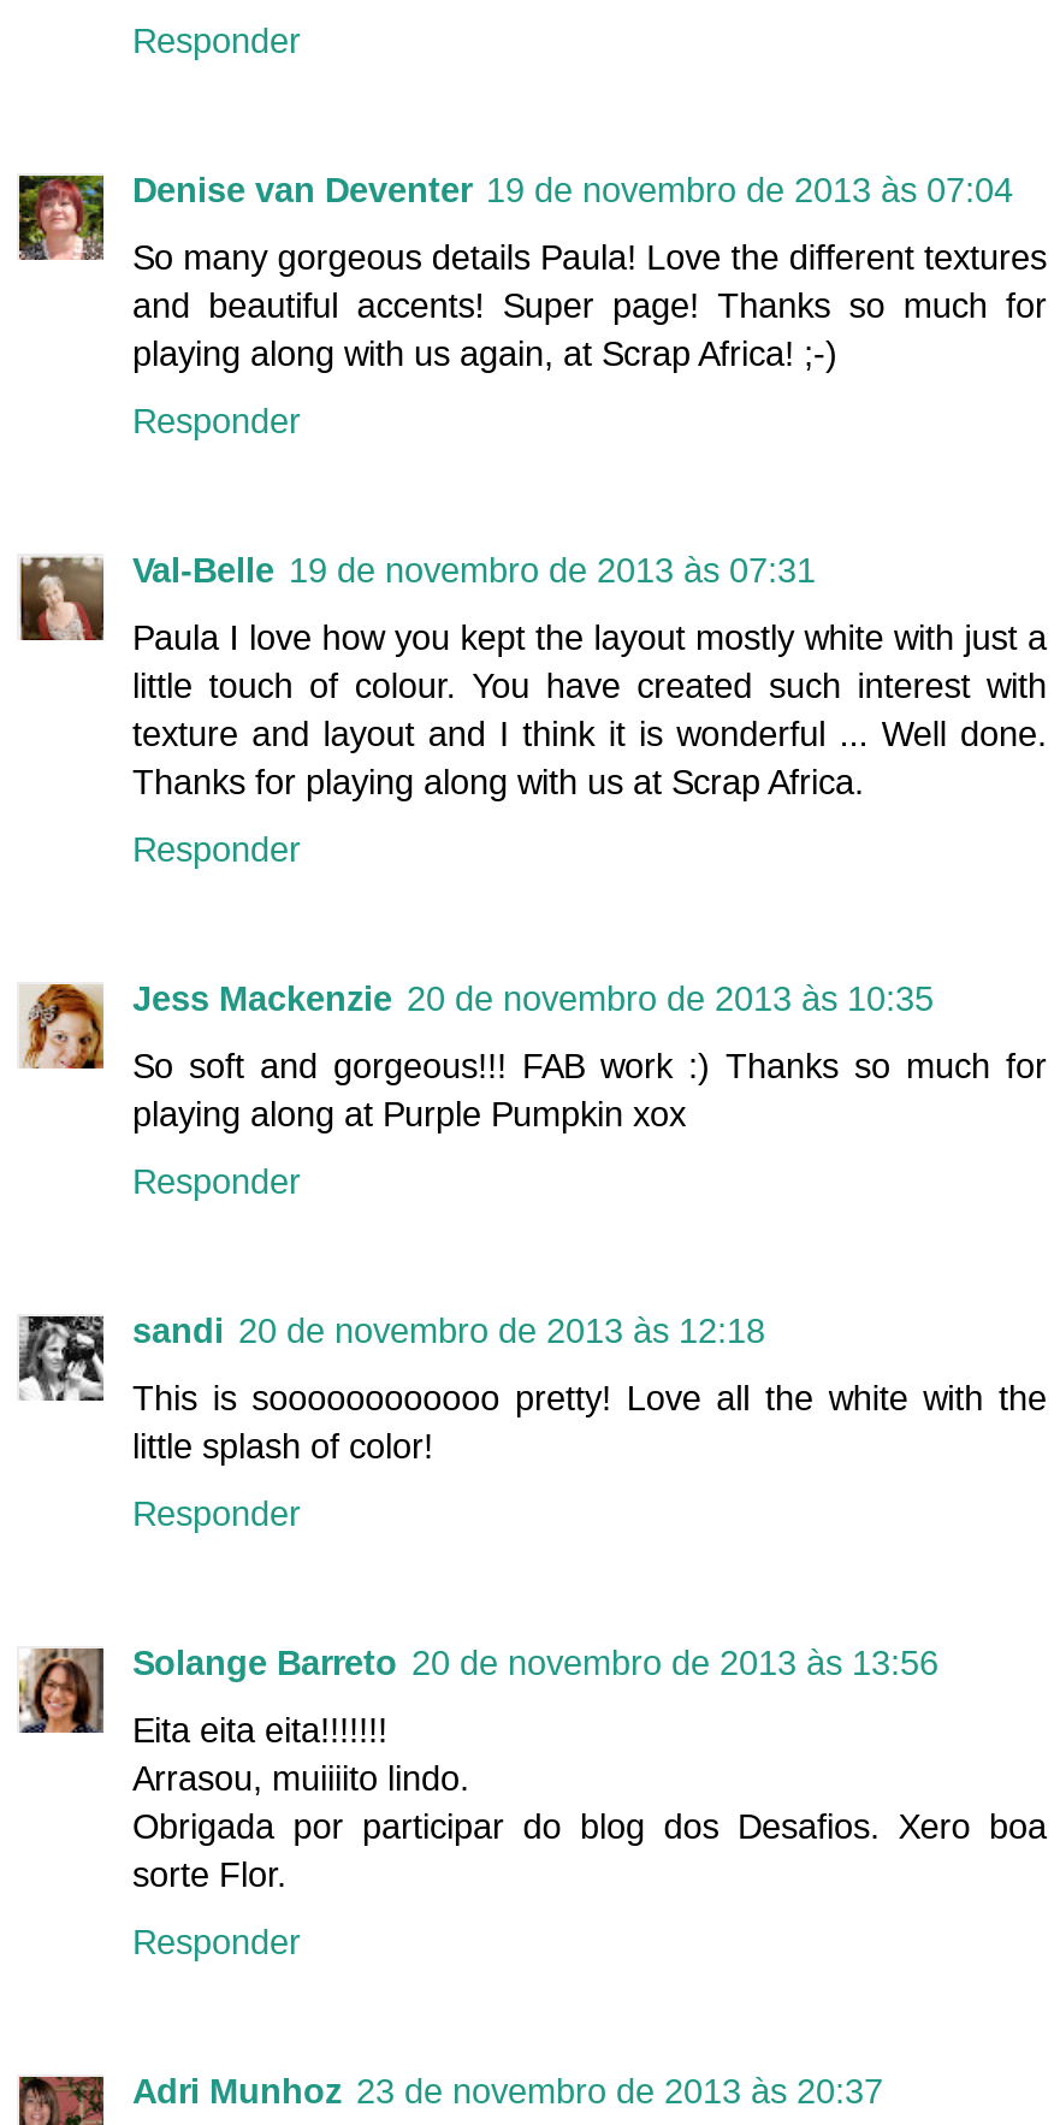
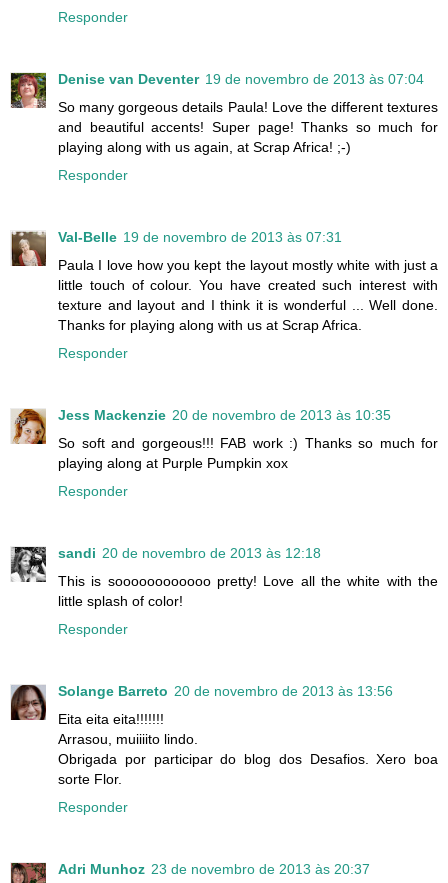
- [image]
+ [image]
